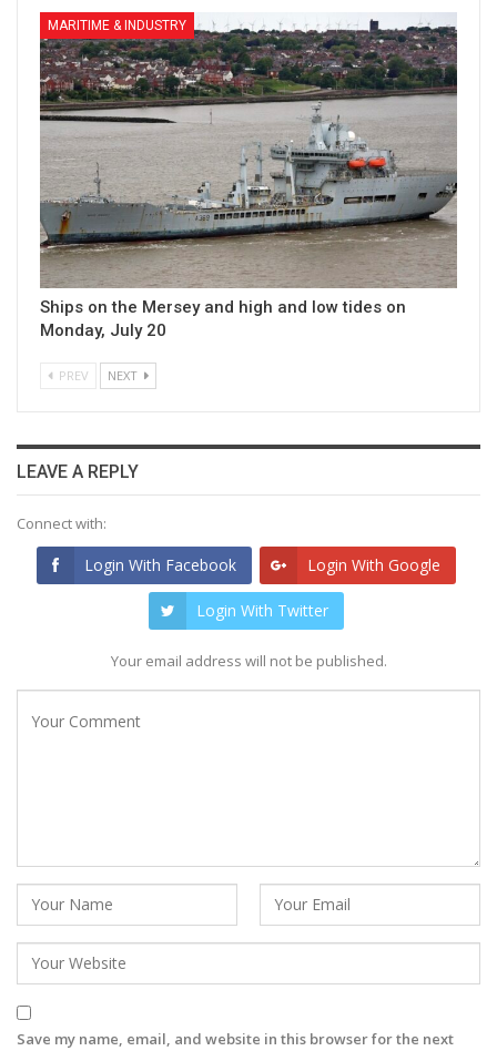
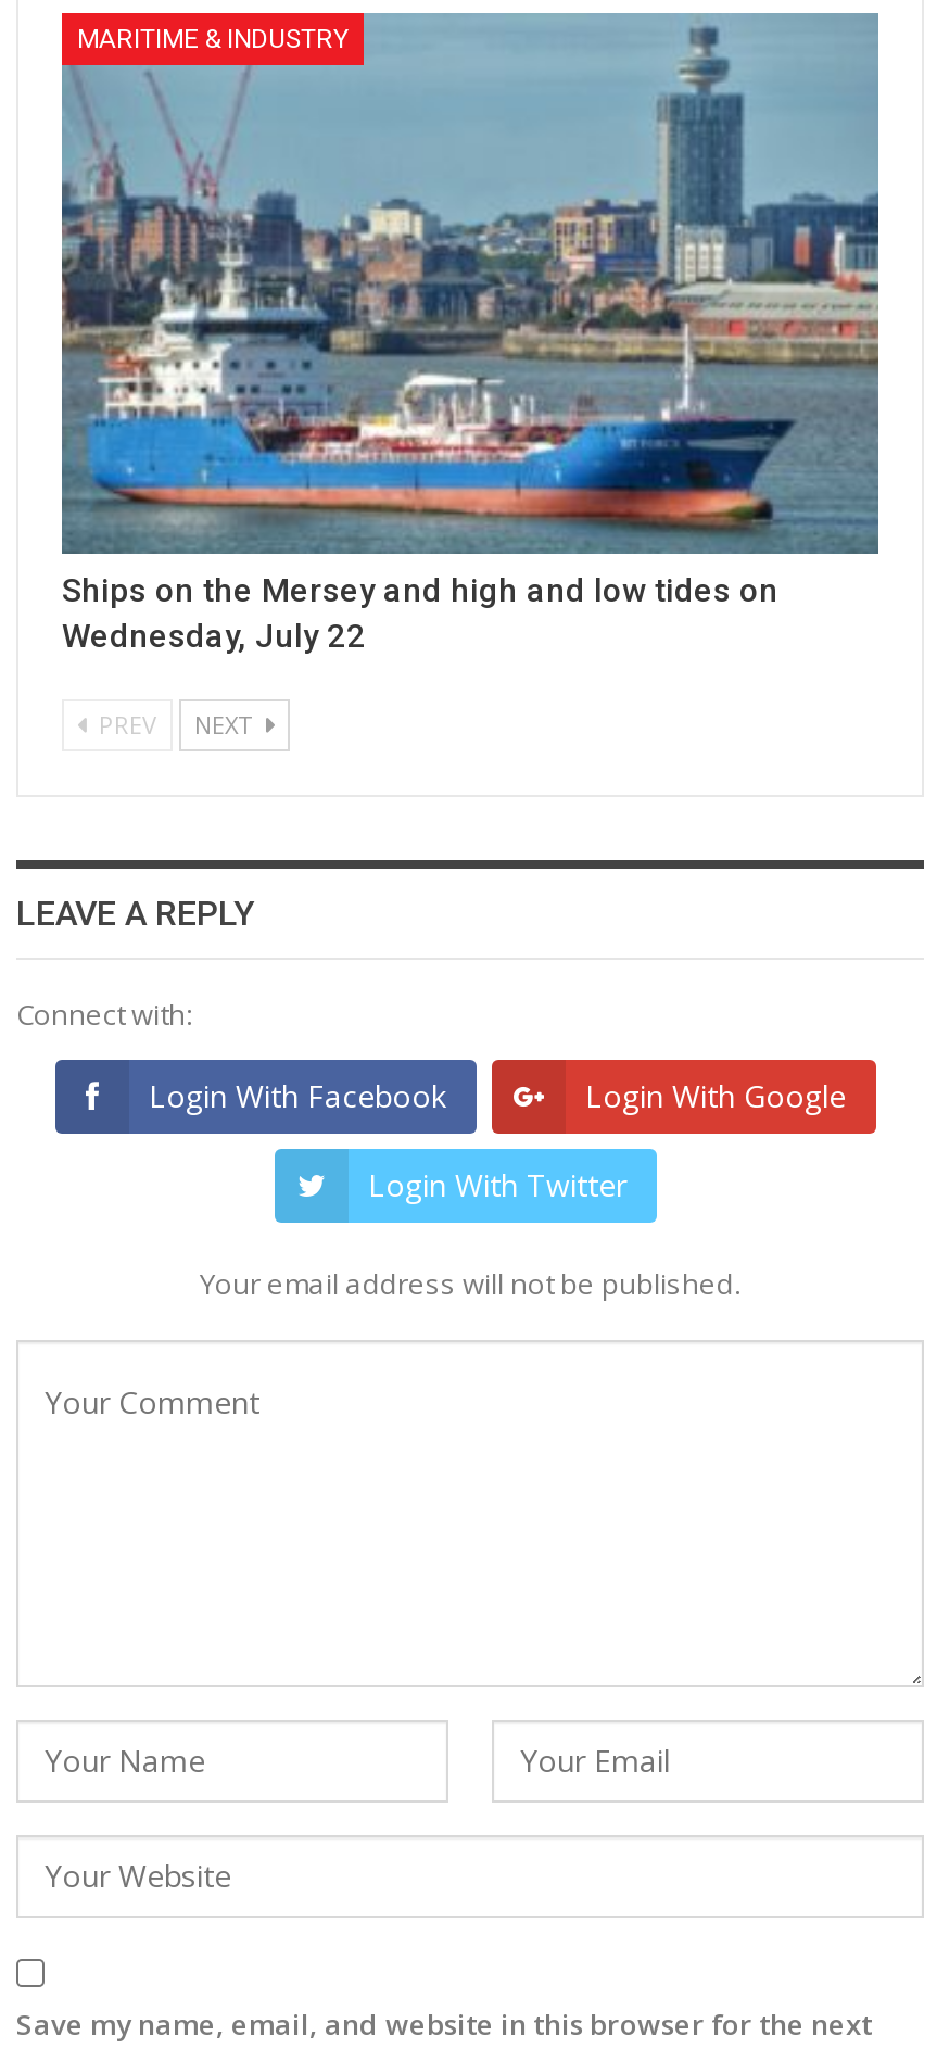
- [image]
- Monday, July 20
+ [image]
+ Wednesday, July 22
